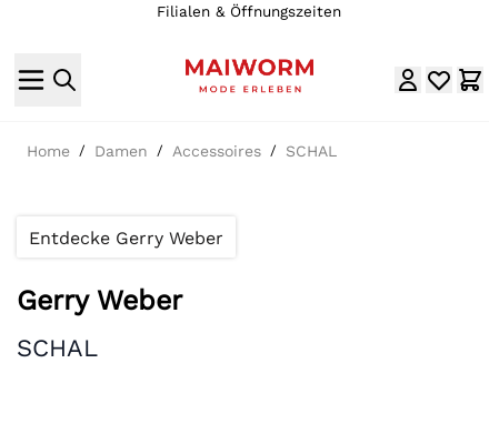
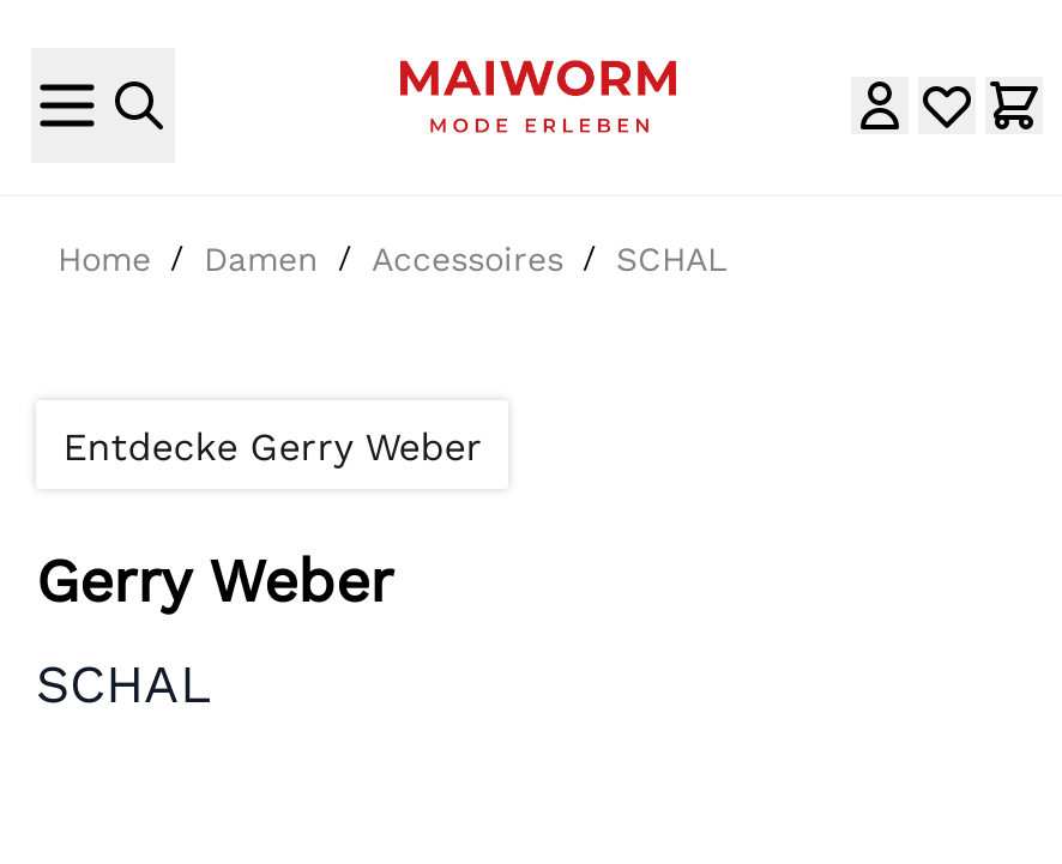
- Filialen & Öffnungszeiten
